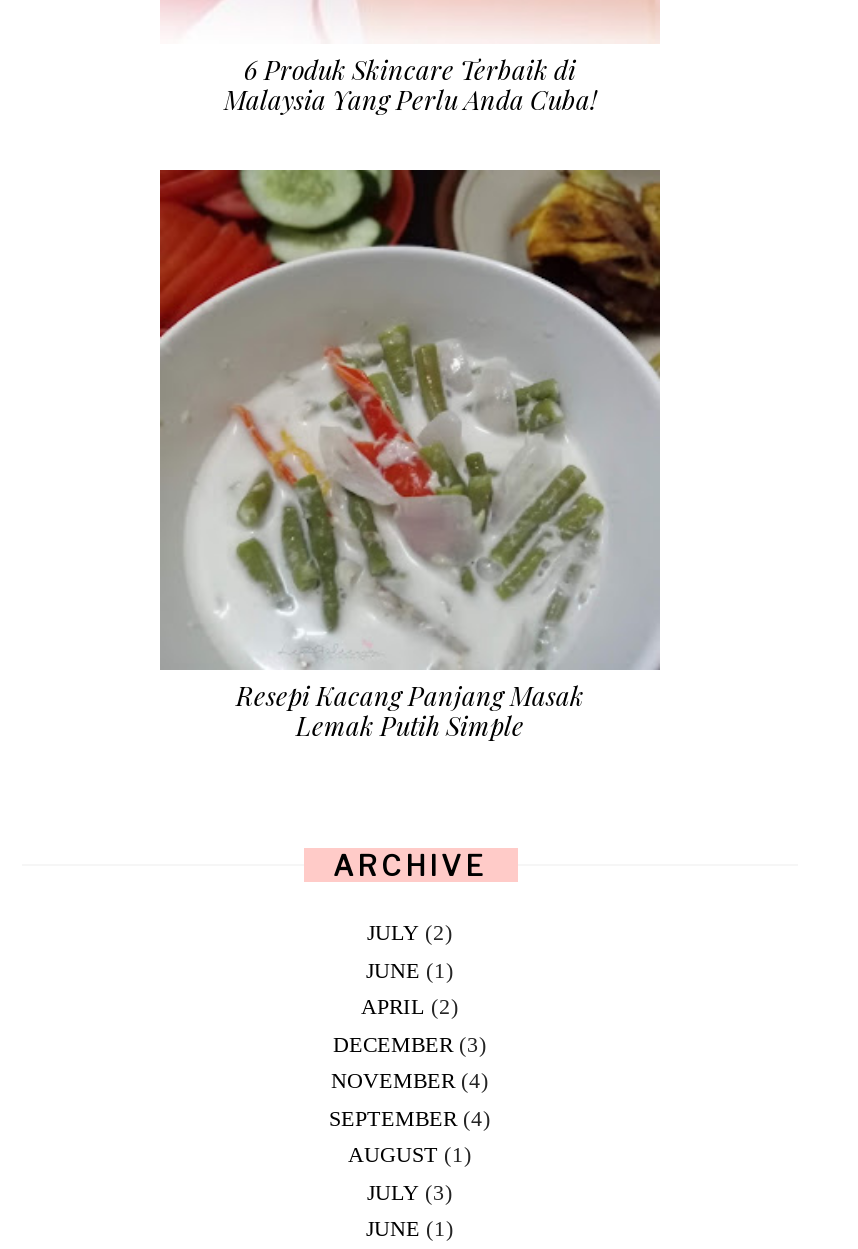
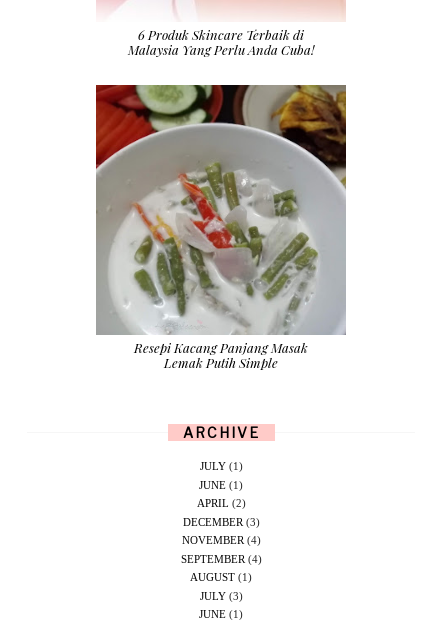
- JULY (2)
+ JULY (1)
